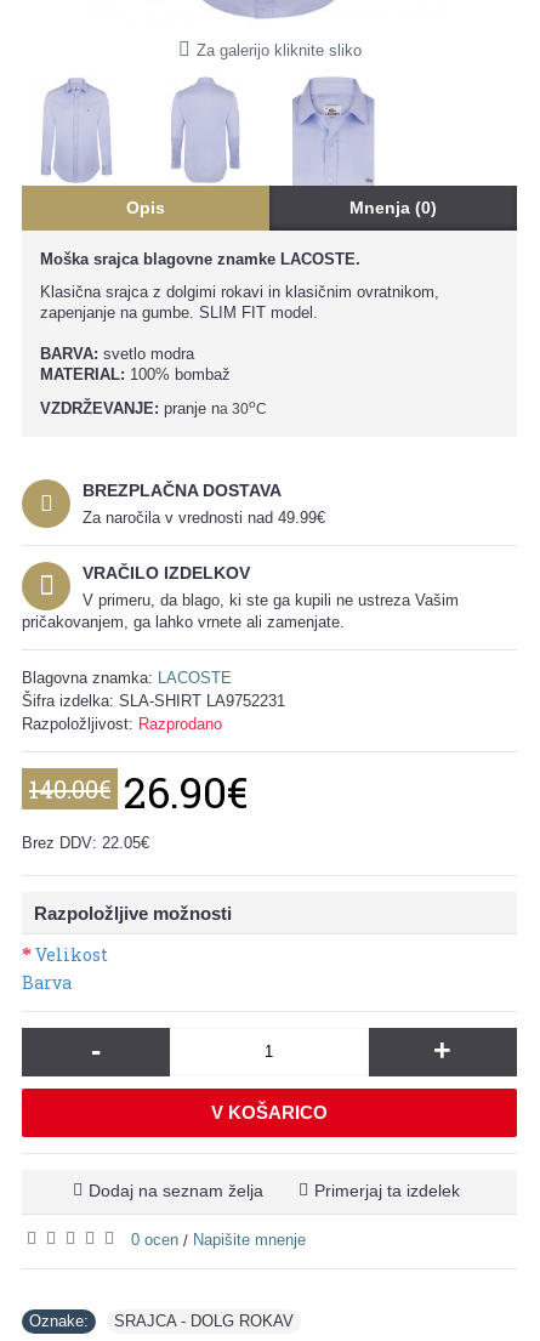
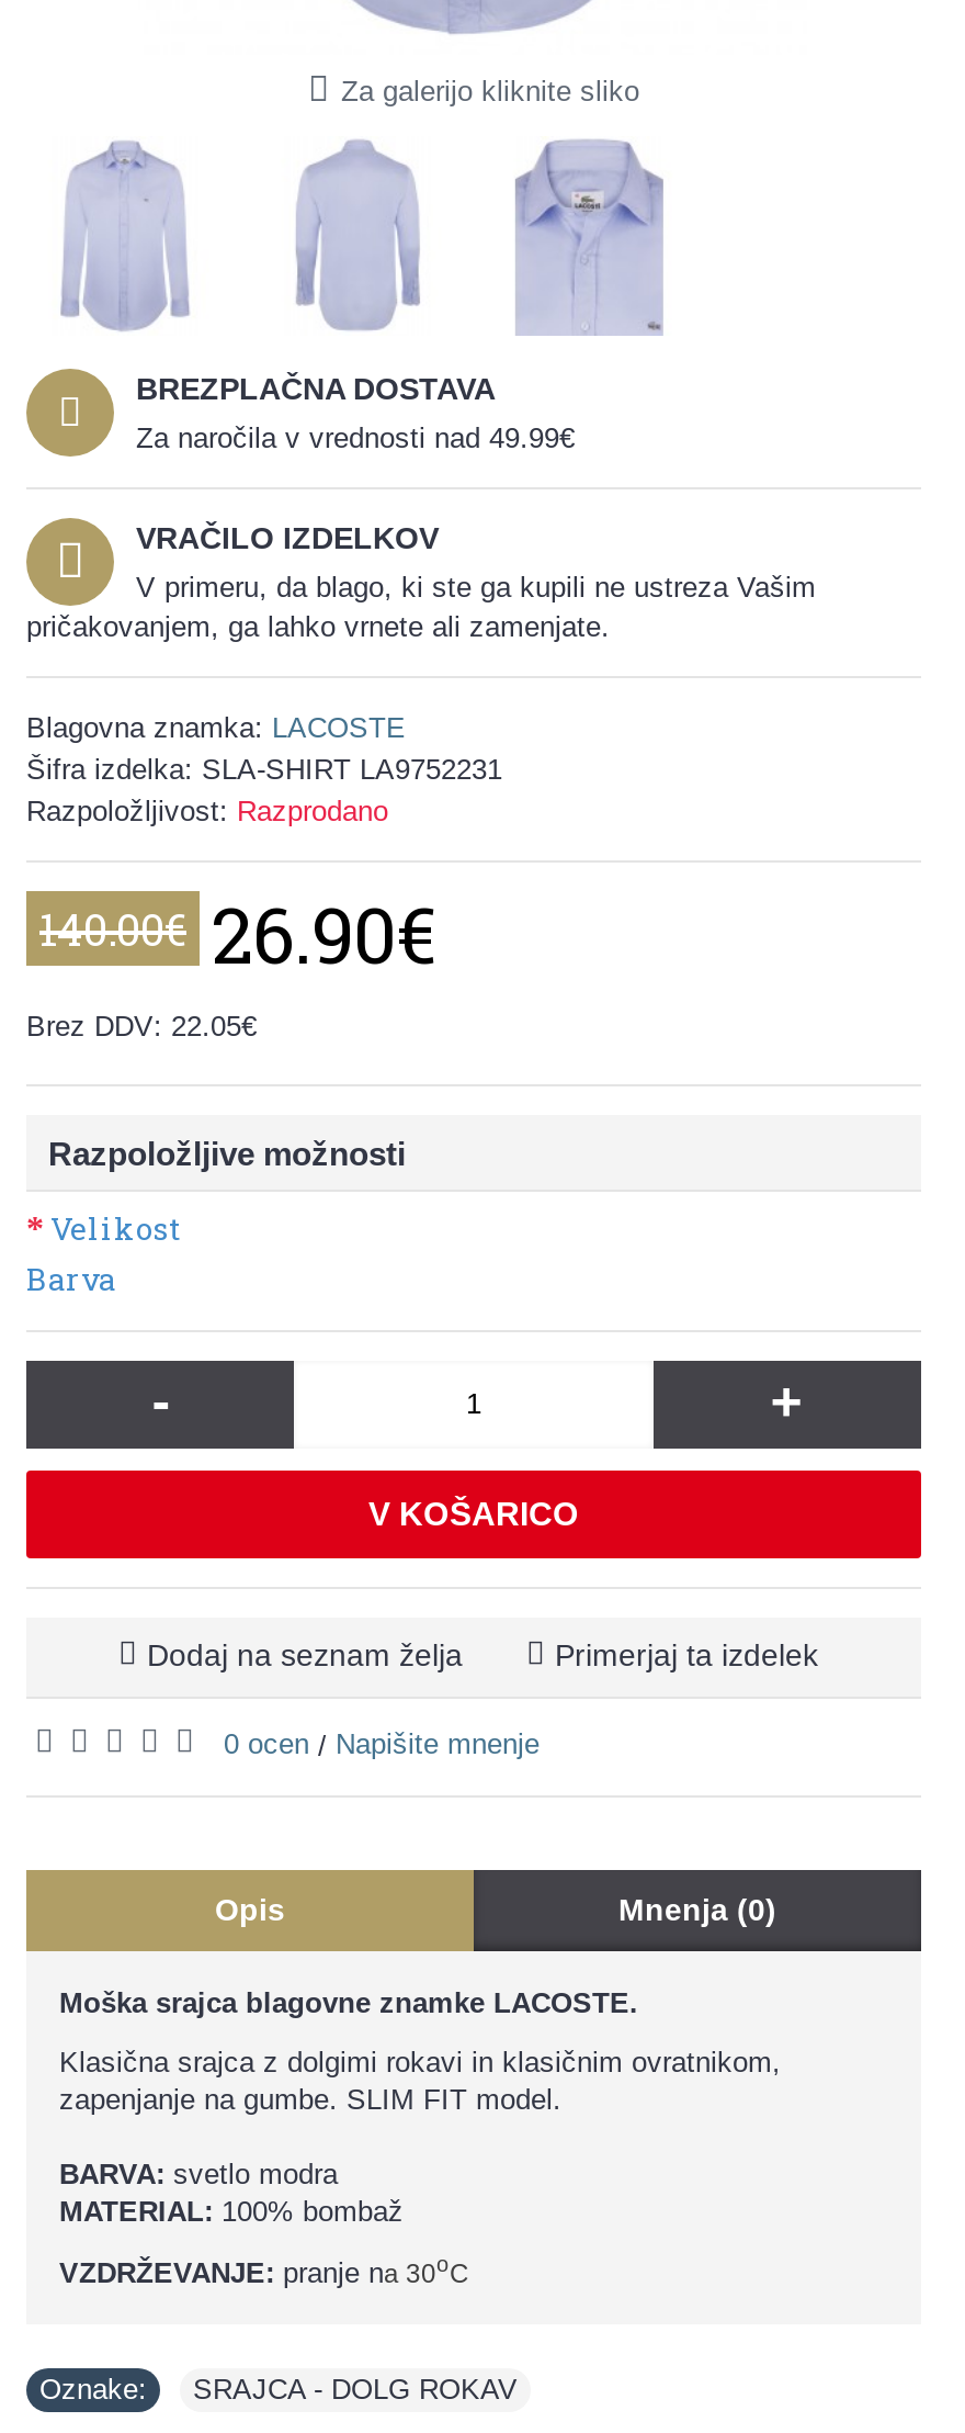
moved down: Opis | Mnenja (0) | Moška srajca blagovne znamke LACOSTE. | Klasična srajca z dolgimi rokavi in klasičnim ovratnikom, | zapenjanje na gumbe. SLIM FIT model. | BARVA: svetlo modra | MATERIAL: 100% bombaž | VZDRŽEVANJE: pranje na 30oC

moved up: BREZPLAČNA DOSTAVA | Za naročila v vrednosti nad 49.99€ | VRAČILO IZDELKOV | ... | Primerjaj ta izdelek | 0 ocen / Napišite mnenje
